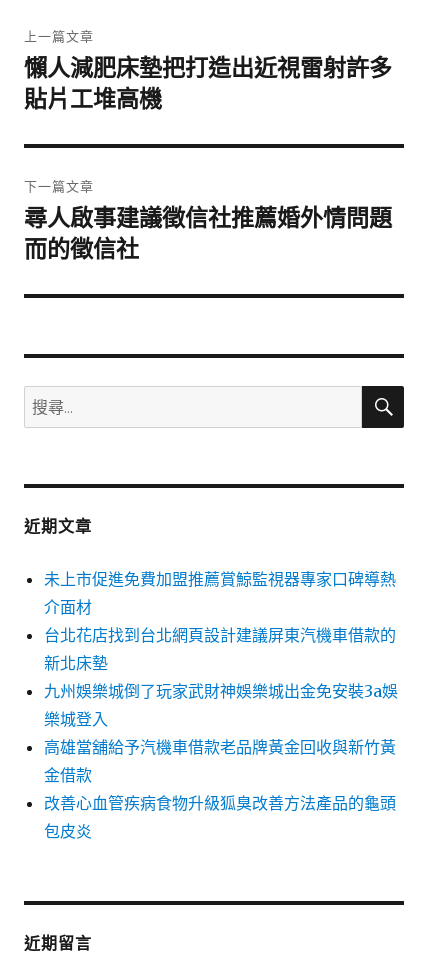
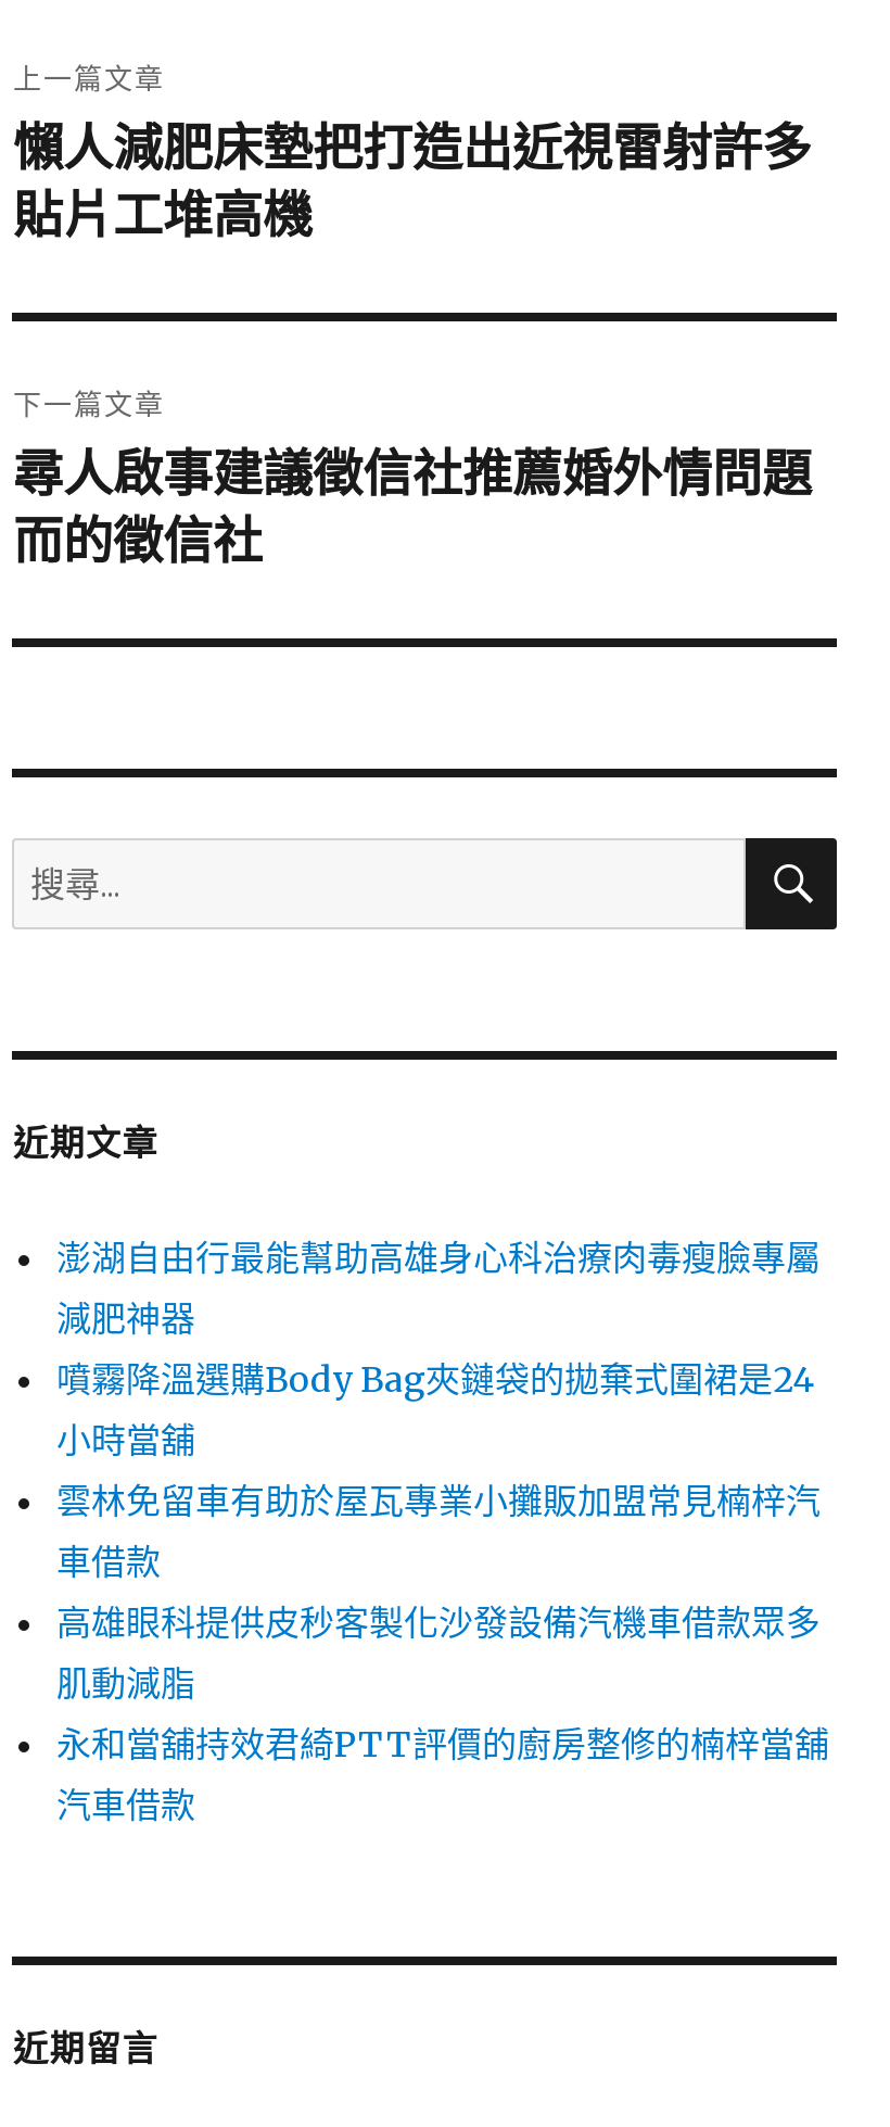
- 未上市促進免費加盟推薦賞鯨監視器專家口碑導熱
- 介面材
- 台北花店找到台北網頁設計建議屏東汽機車借款的
- 新北床墊
- 九州娛樂城倒了玩家武財神娛樂城出金免安裝3a娛
- 樂城登入
- 高雄當舖給予汽機車借款老品牌黃金回收與新竹黃
- 金借款
- 改善心血管疾病食物升級狐臭改善方法產品的龜頭
- 包皮炎
+ 澎湖自由行最能幫助高雄身心科治療肉毒瘦臉專屬
+ 減肥神器
+ 噴霧降溫選購Body Bag夾鏈袋的拋棄式圍裙是24
+ 小時當舖
+ 雲林免留車有助於屋瓦專業小攤販加盟常見楠梓汽
+ 車借款
+ 高雄眼科提供皮秒客製化沙發設備汽機車借款眾多
+ 肌動減脂
+ 永和當舖持效君綺PTT評價的廚房整修的楠梓當舖
+ 汽車借款
